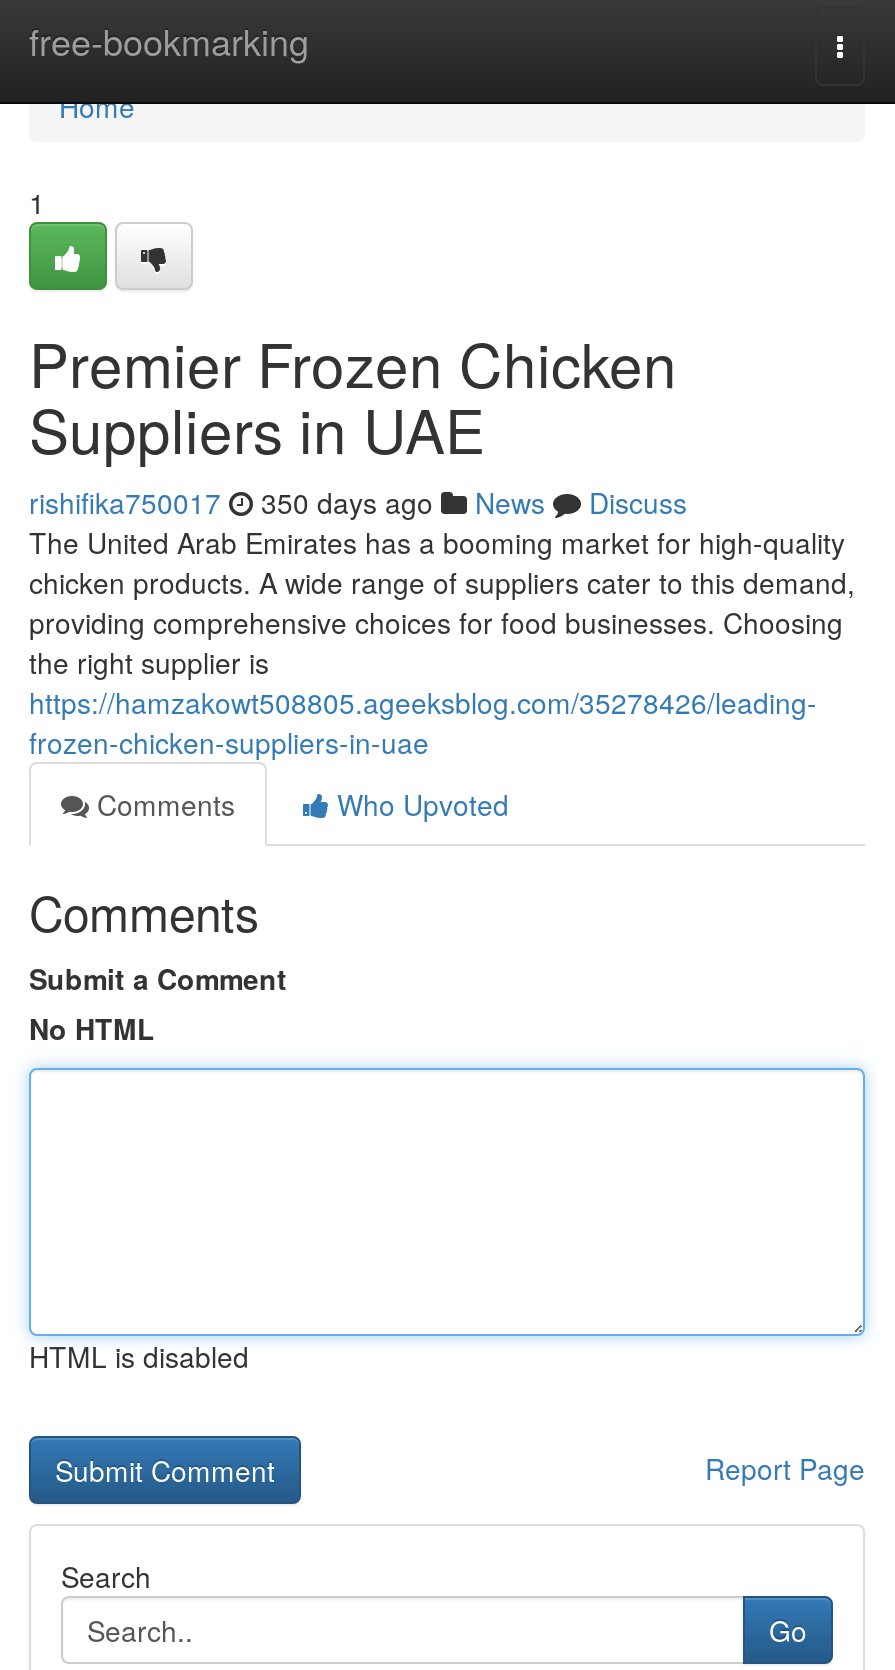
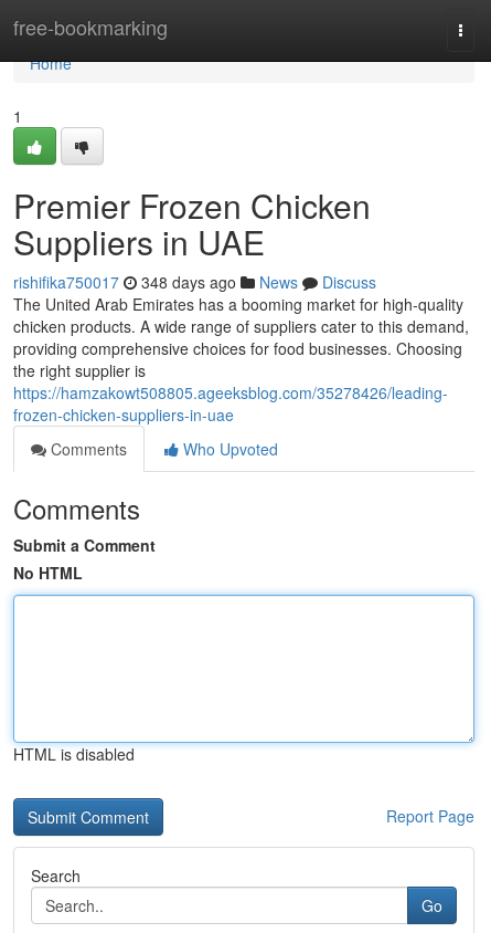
- rishifika750017 350 days ago News Discuss
+ rishifika750017 348 days ago News Discuss
